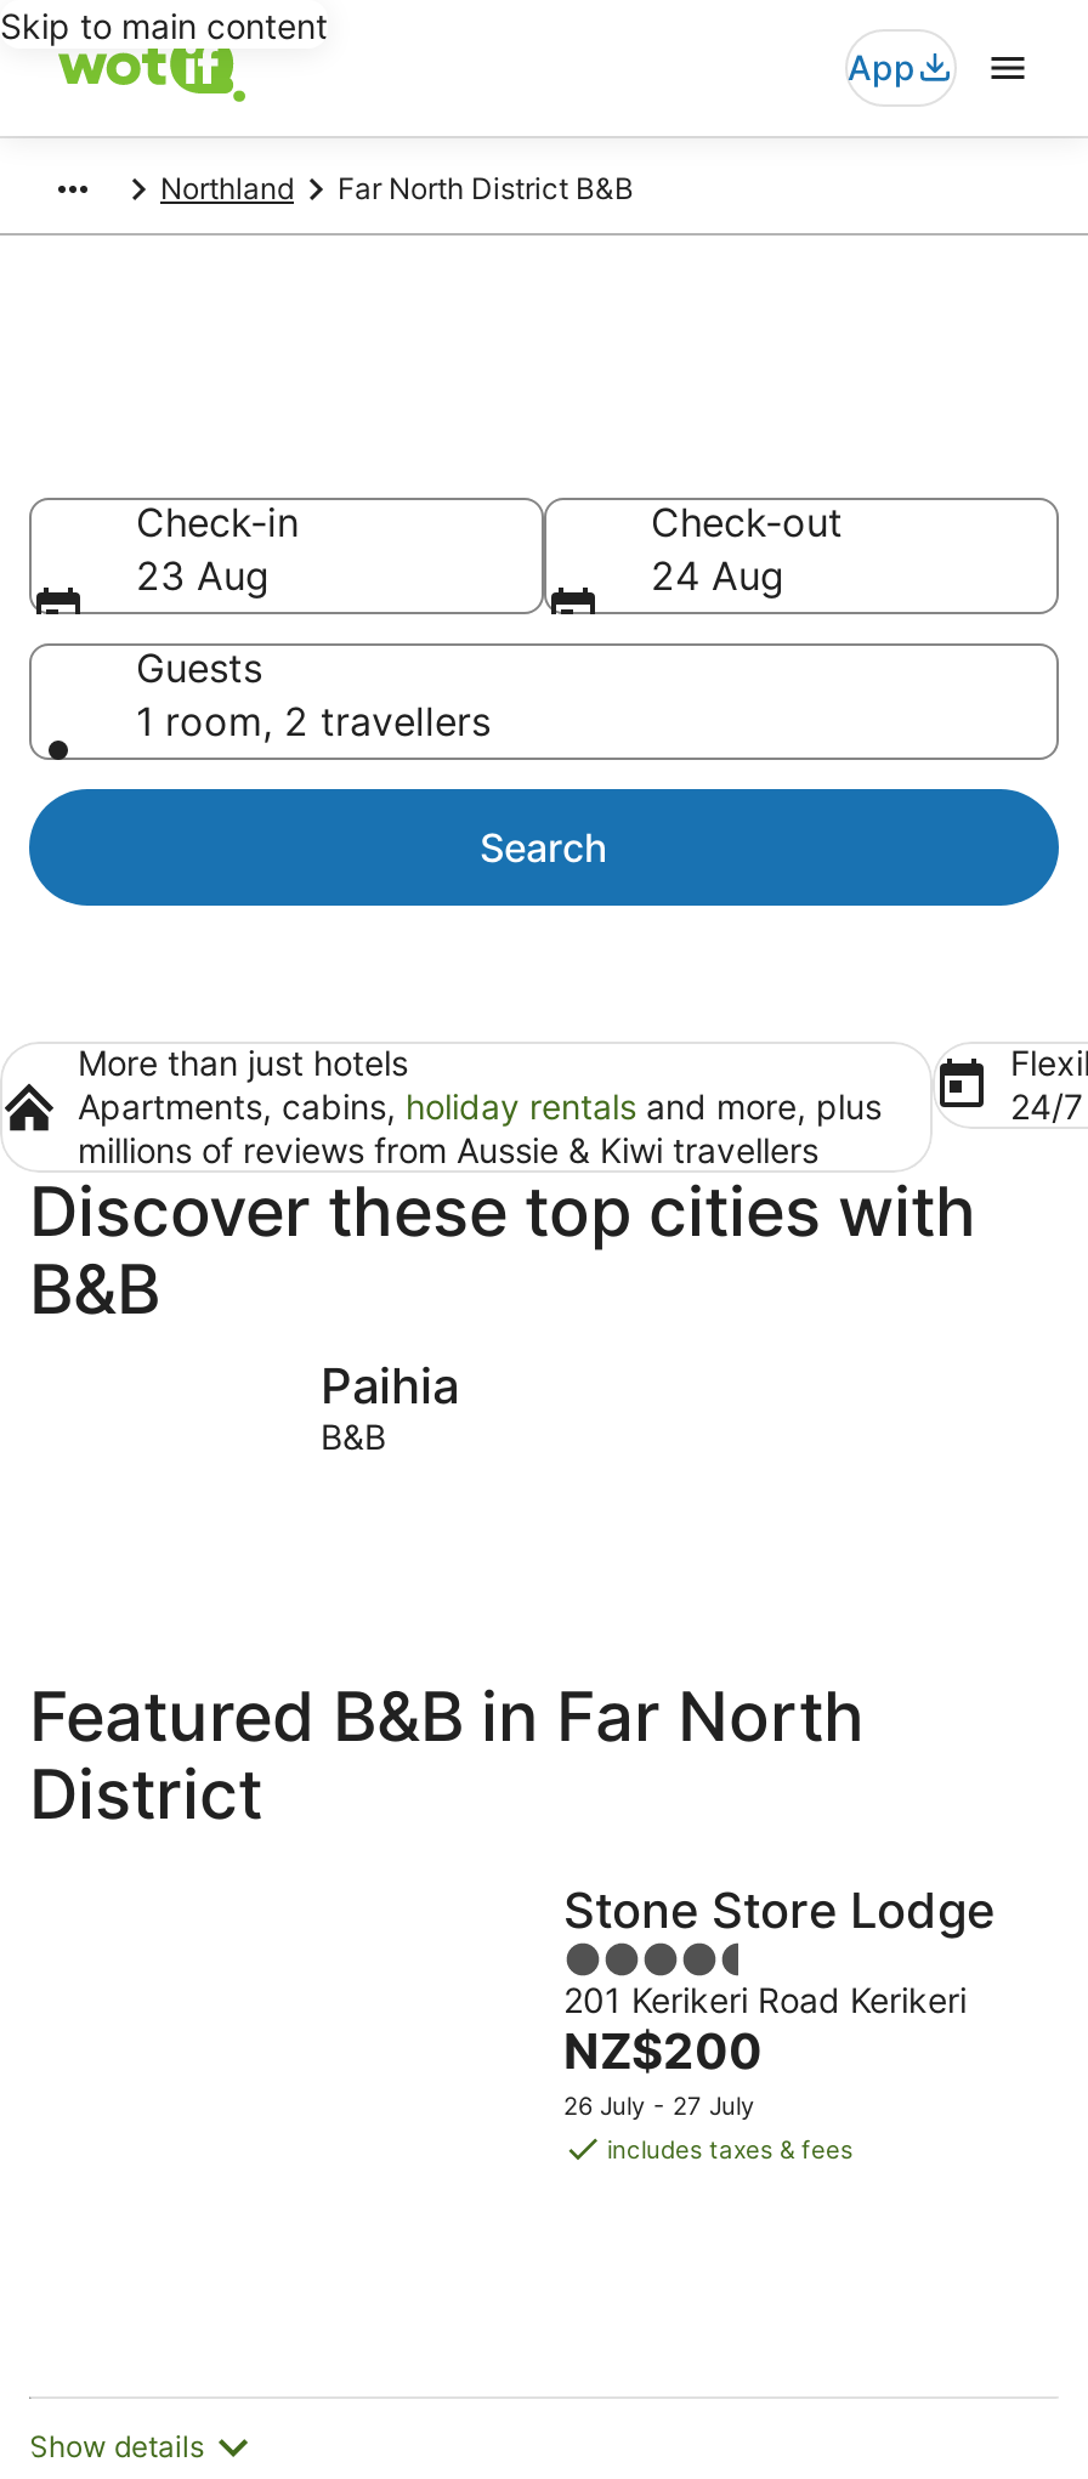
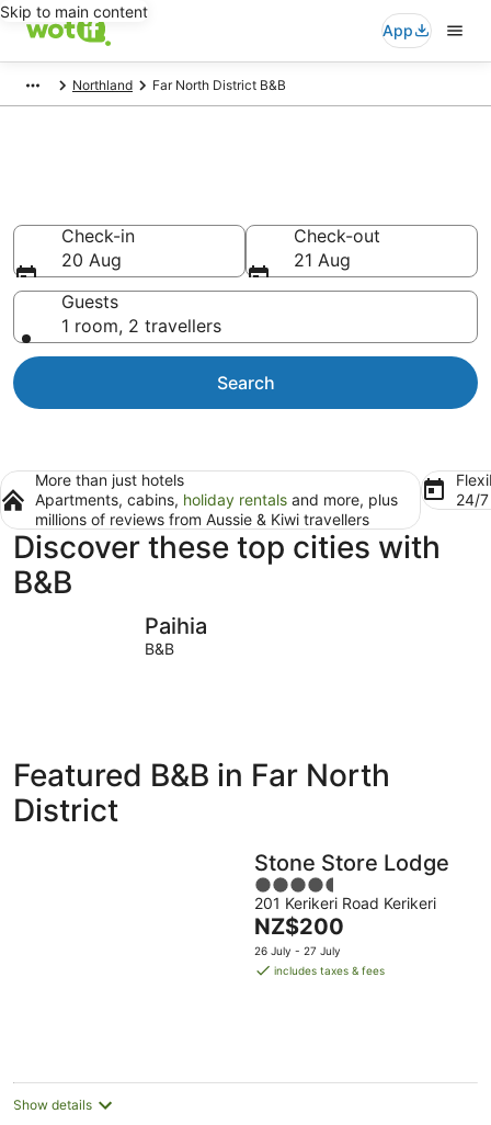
- 23 Aug
+ 20 Aug

- 24 Aug
+ 21 Aug
